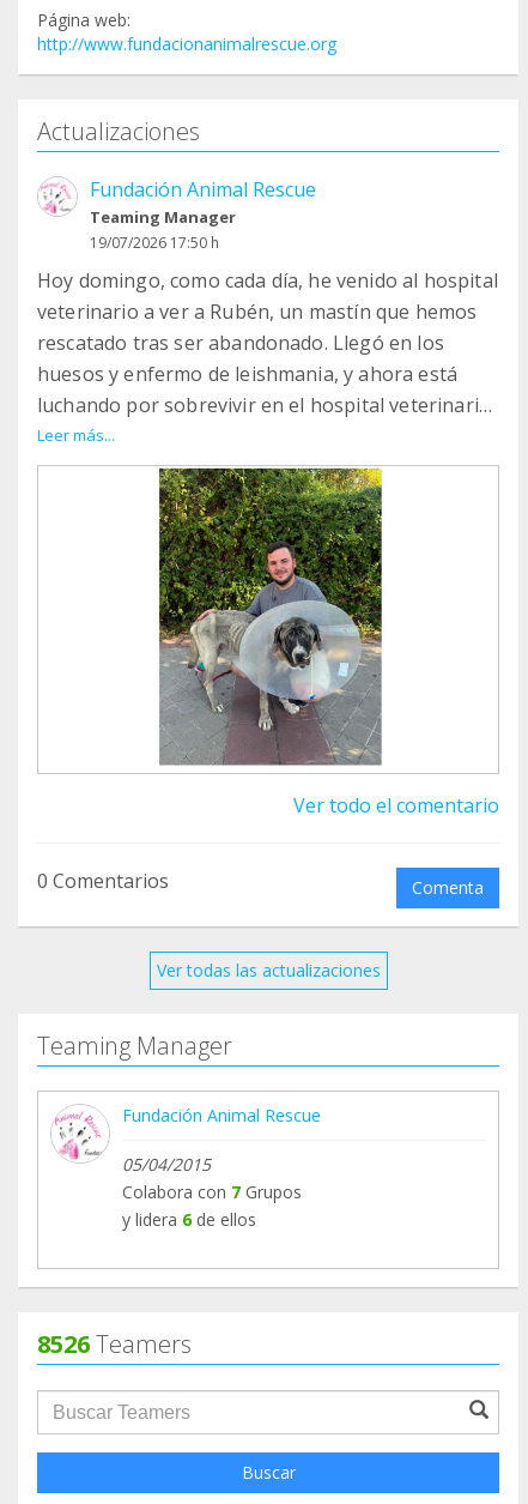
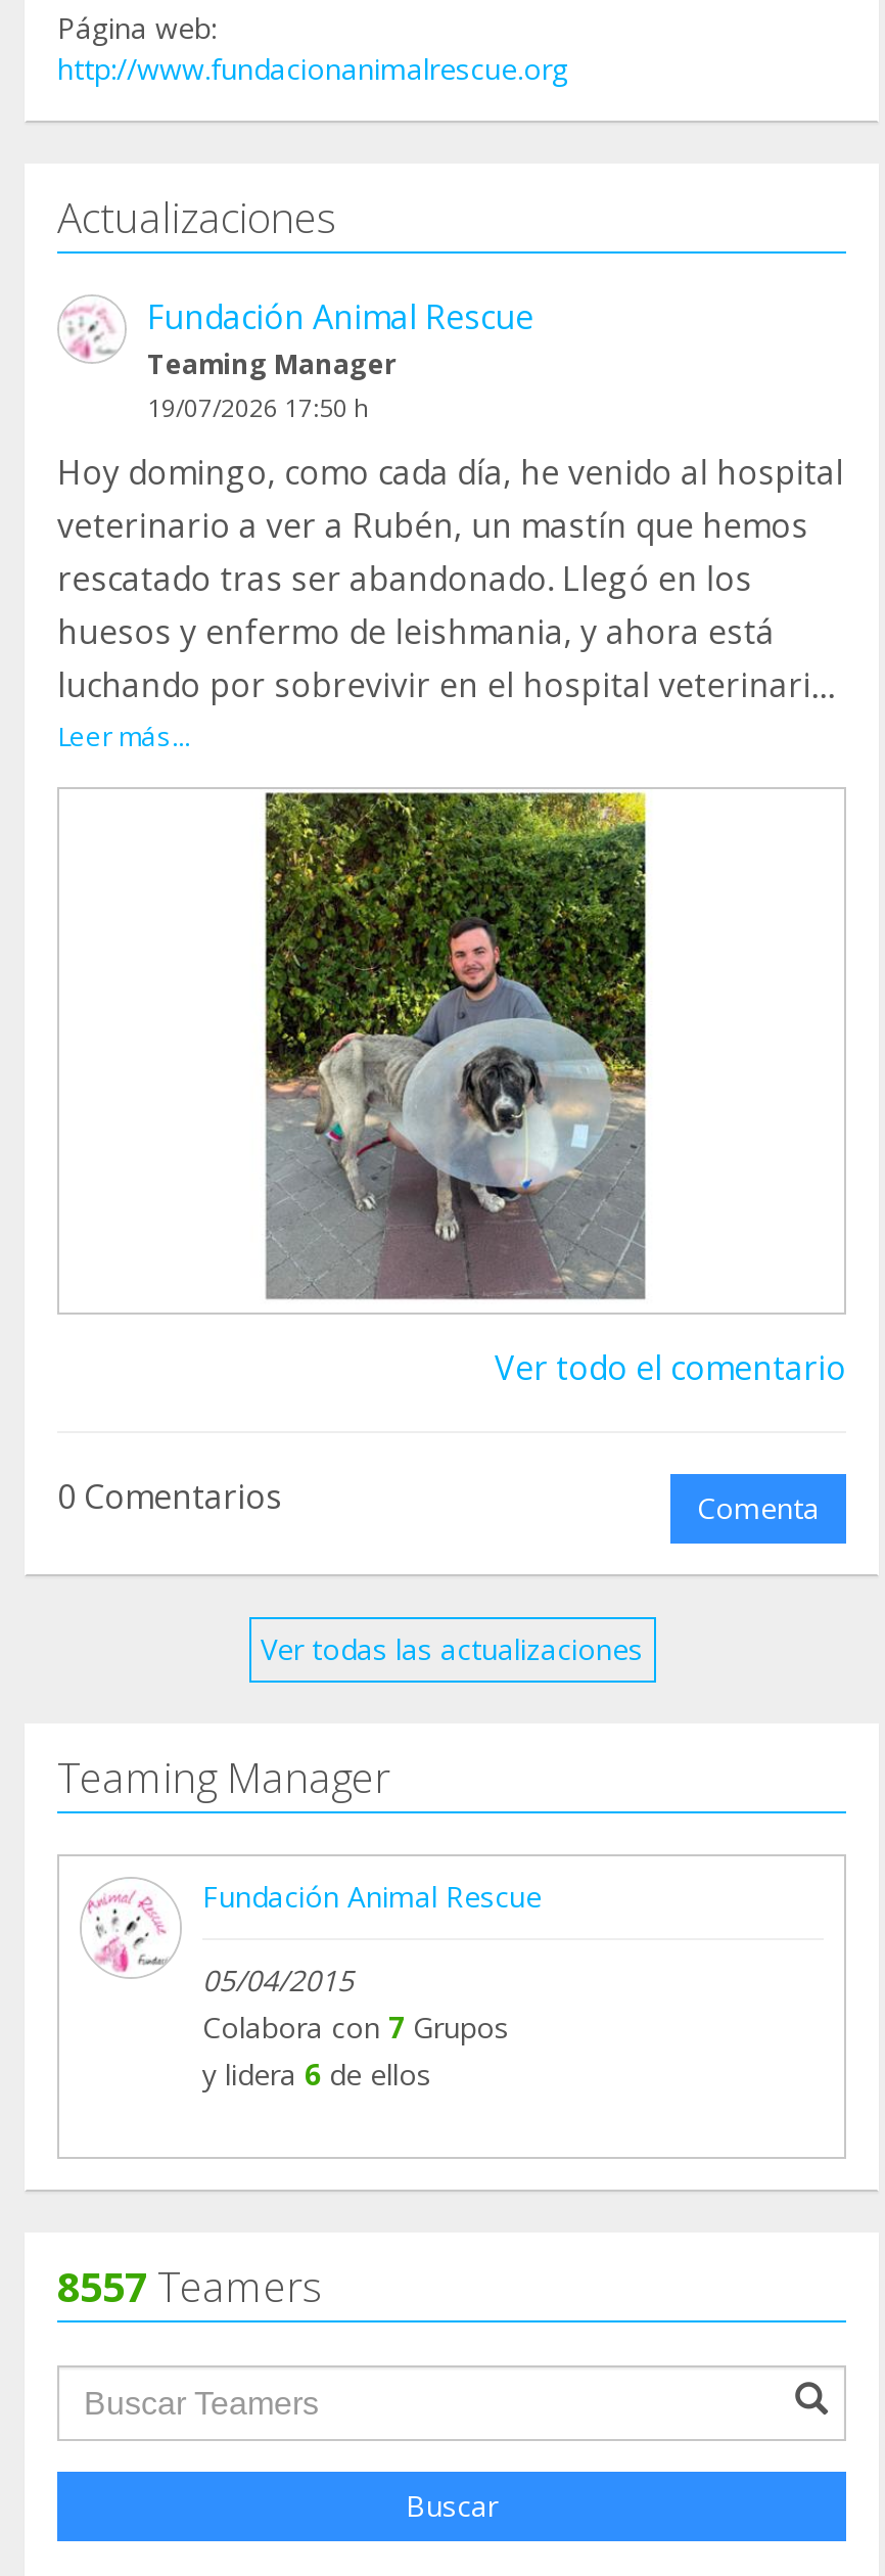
- 8526 Teamers
+ 8557 Teamers
